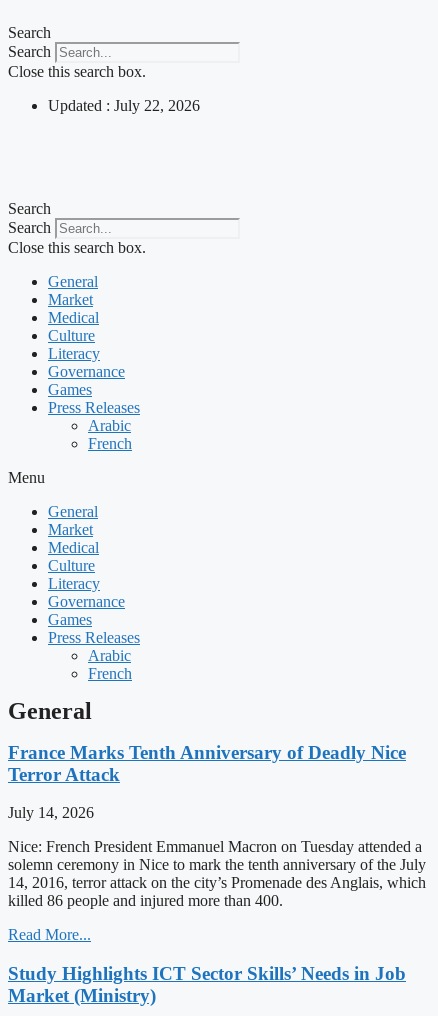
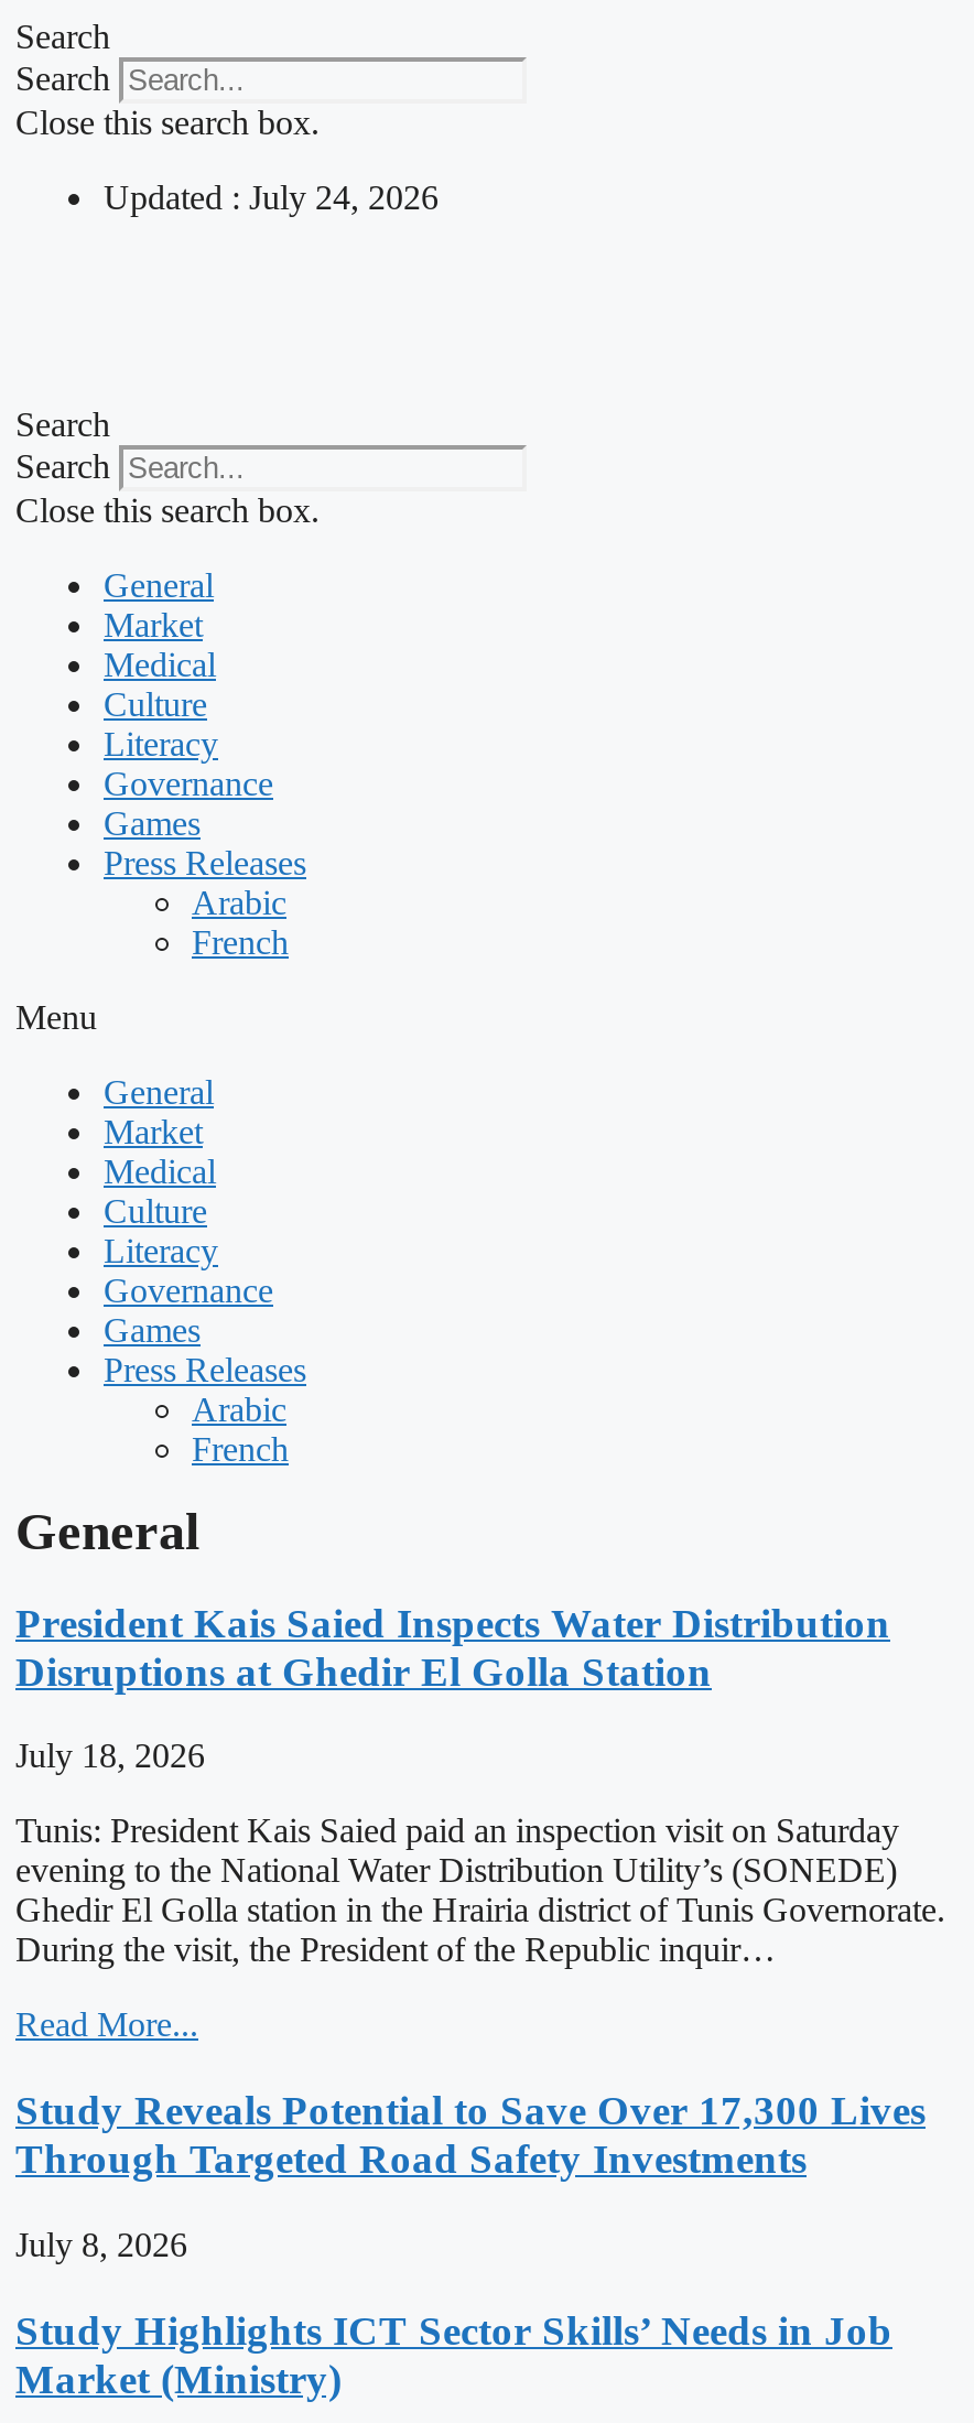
- Updated : July 22, 2026
+ Updated : July 24, 2026

- France Marks Tenth Anniversary of Deadly Nice
- Terror Attack
+ President Kais Saied Inspects Water Distribution
+ Disruptions at Ghedir El Golla Station

- July 14, 2026
+ July 18, 2026

- Nice: French President Emmanuel Macron on Tuesday attended a
- solemn ceremony in Nice to mark the tenth anniversary of the July
- 14, 2016, terror attack on the city’s Promenade des Anglais, which
- killed 86 people and injured more than 400.
+ Tunis: President Kais Saied paid an inspection visit on Saturday
+ evening to the National Water Distribution Utility’s (SONEDE)
+ Ghedir El Golla station in the Hrairia district of Tunis Governorate.
+ During the visit, the President of the Republic inquir…

+ Study Reveals Potential to Save Over 17,300 Lives
+ Through Targeted Road Safety Investments
+ July 8, 2026
